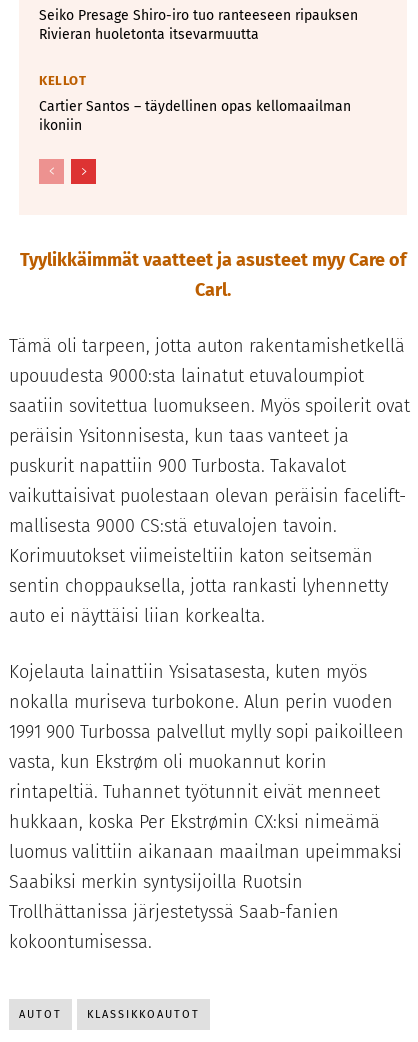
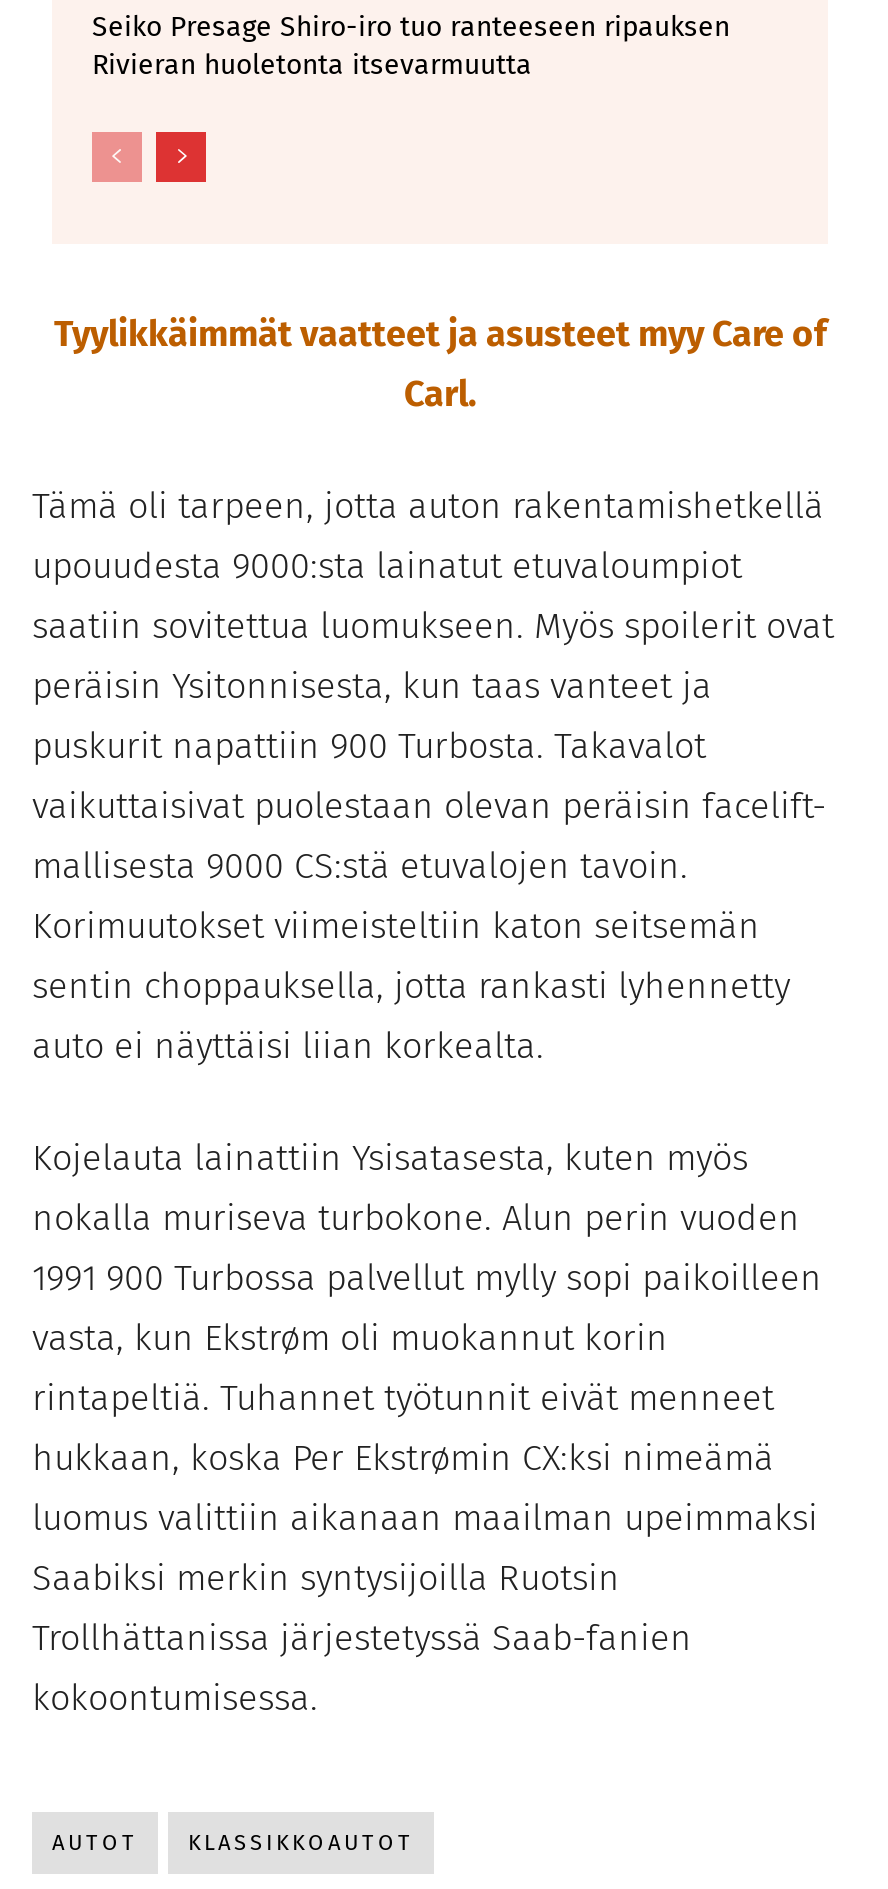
- KELLOT
- Cartier Santos – täydellinen opas kellomaailman
- ikoniin
